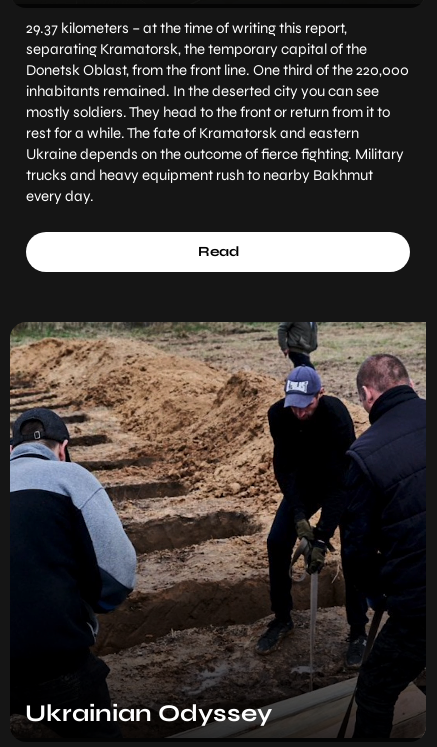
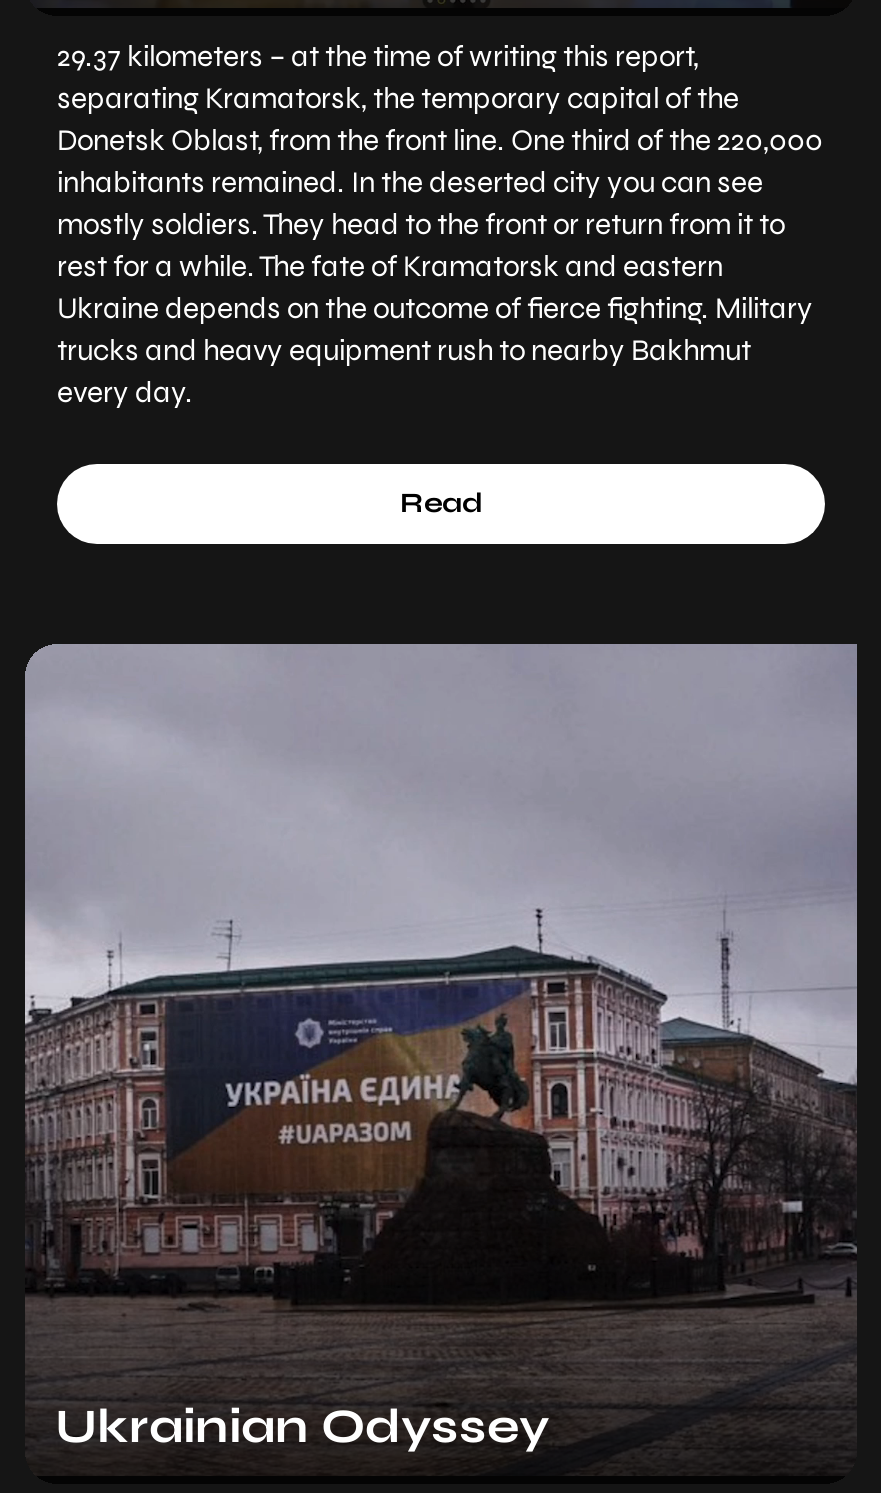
- [image]
+ [image]
